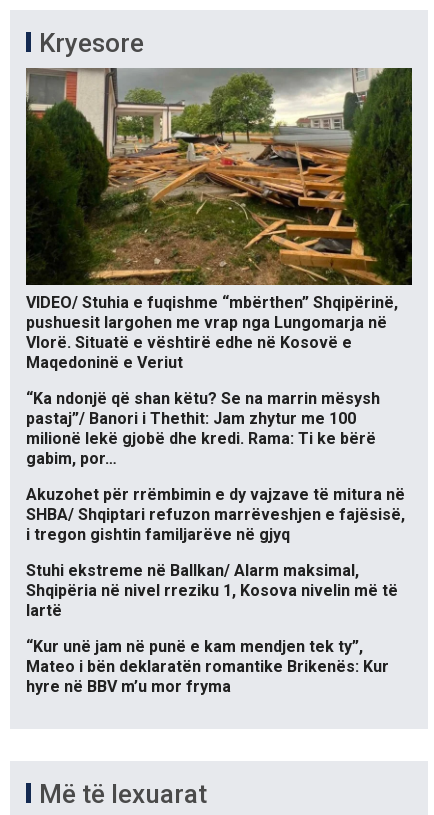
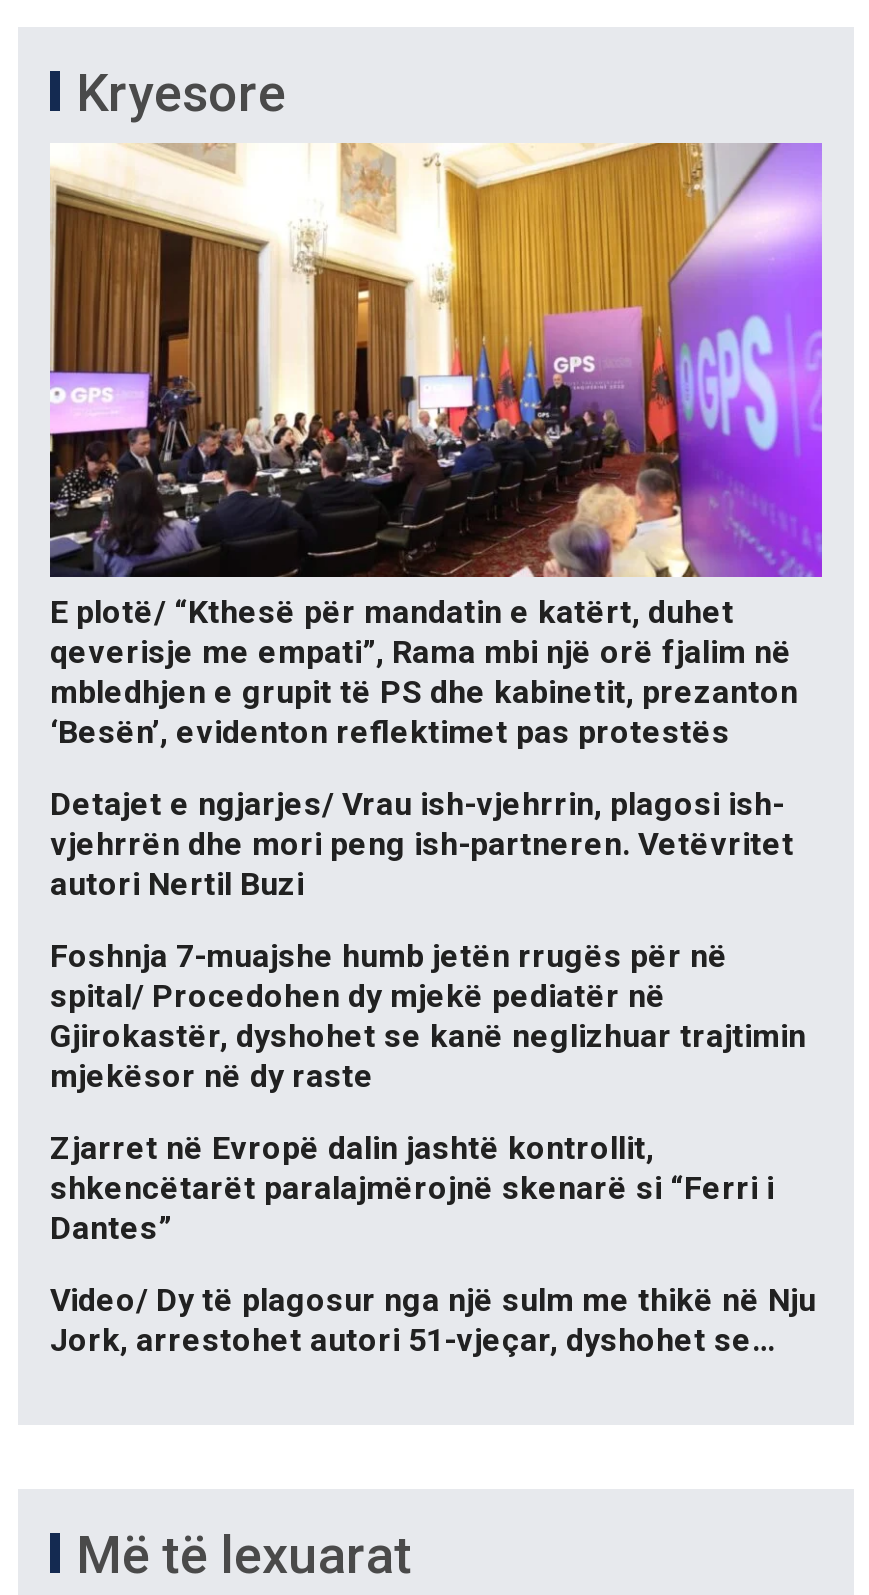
- [image]
- VIDEO/ Stuhia e fuqishme “mbërthen” Shqipërinë,
- pushuesit largohen me vrap nga Lungomarja në
- Vlorë. Situatë e vështirë edhe në Kosovë e
- Maqedoninë e Veriut
+ [image]
+ E plotë/ “Kthesë për mandatin e katërt, duhet
+ qeverisje me empati”, Rama mbi një orë fjalim në
+ mbledhjen e grupit të PS dhe kabinetit, prezanton
+ ‘Besën’, evidenton reflektimet pas protestës

- “Ka ndonjë që shan këtu? Se na marrin mësysh
- pastaj”/ Banori i Thethit: Jam zhytur me 100
- milionë lekë gjobë dhe kredi. Rama: Ti ke bërë
- gabim, por…
+ Detajet e ngjarjes/ Vrau ish-vjehrrin, plagosi ish-
+ vjehrrën dhe mori peng ish-partneren. Vetëvritet
+ autori Nertil Buzi

- Akuzohet për rrëmbimin e dy vajzave të mitura në
- SHBA/ Shqiptari refuzon marrëveshjen e fajësisë,
- i tregon gishtin familjarëve në gjyq
+ Foshnja 7-muajshe humb jetën rrugës për në
+ spital/ Procedohen dy mjekë pediatër në
+ Gjirokastër, dyshohet se kanë neglizhuar trajtimin
+ mjekësor në dy raste

- Stuhi ekstreme në Ballkan/ Alarm maksimal,
- Shqipëria në nivel rreziku 1, Kosova nivelin më të
- lartë
+ Zjarret në Evropë dalin jashtë kontrollit,
+ shkencëtarët paralajmërojnë skenarë si “Ferri i
+ Dantes”

- “Kur unë jam në punë e kam mendjen tek ty”,
- Mateo i bën deklaratën romantike Brikenës: Kur
- hyre në BBV m’u mor fryma
+ Video/ Dy të plagosur nga një sulm me thikë në Nju
+ Jork, arrestohet autori 51-vjeçar, dyshohet se…
